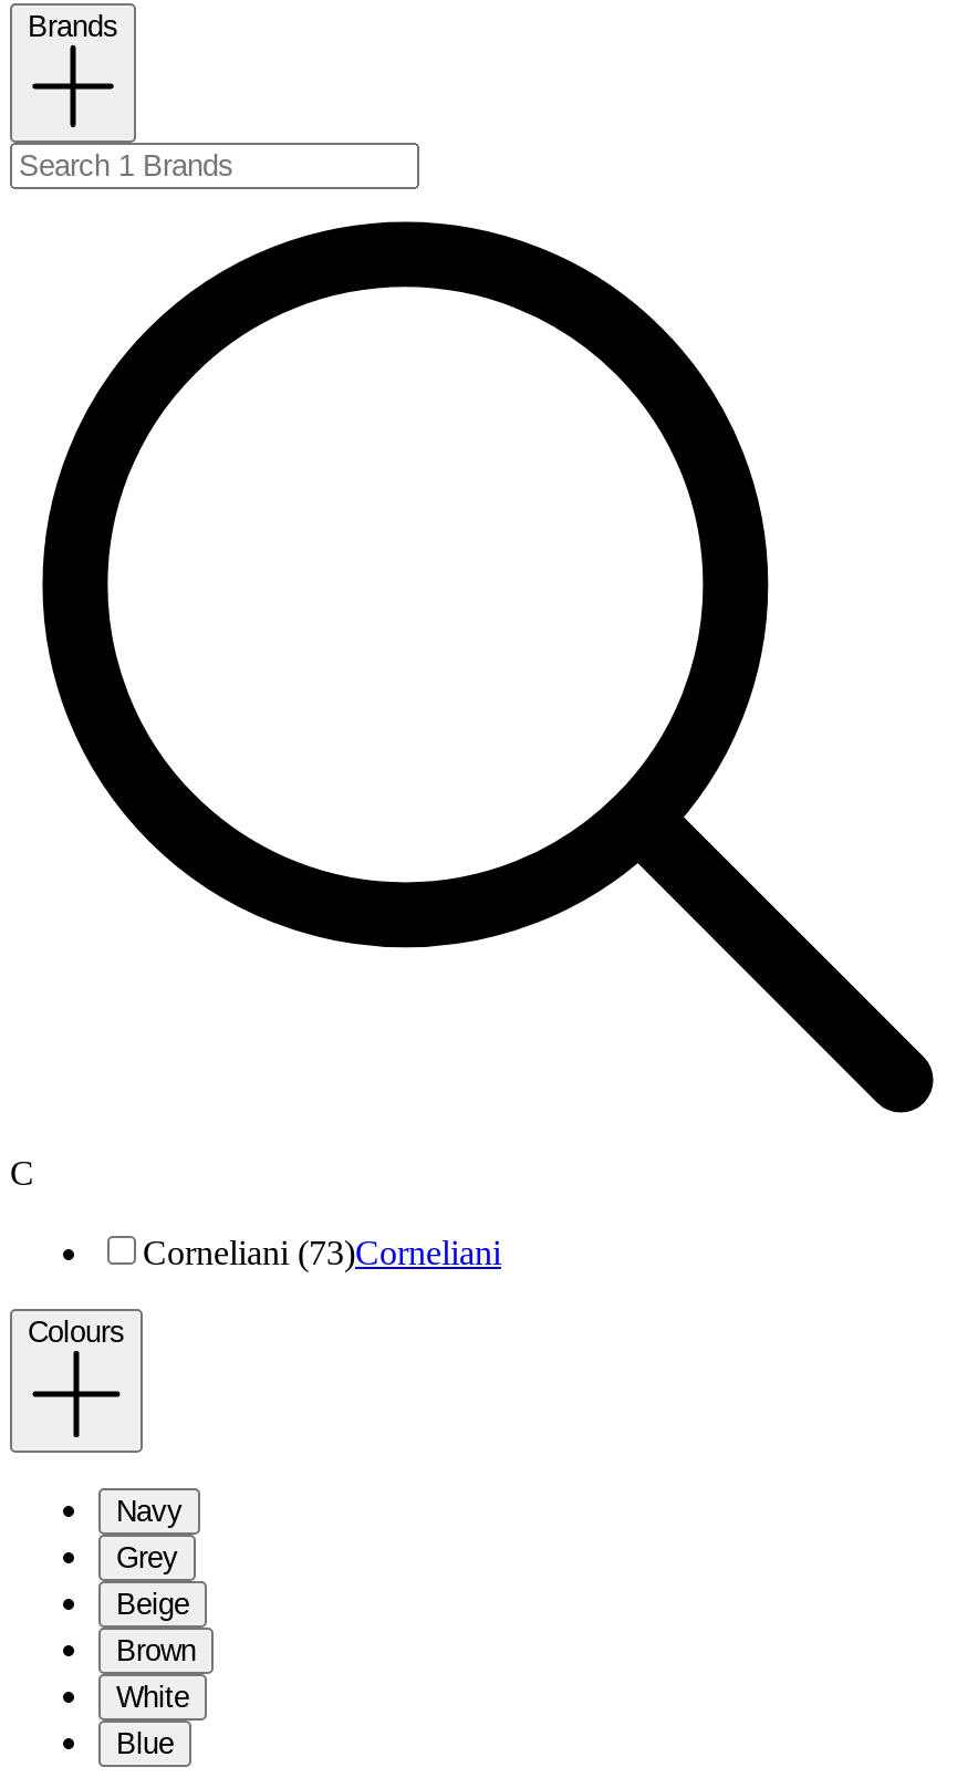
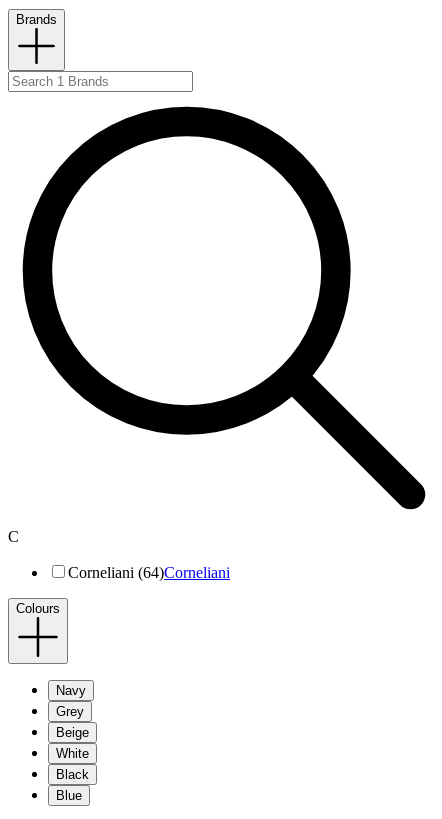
- Corneliani (73)Corneliani
+ Corneliani (64)Corneliani

- Brown

moved up: White

+ Black
